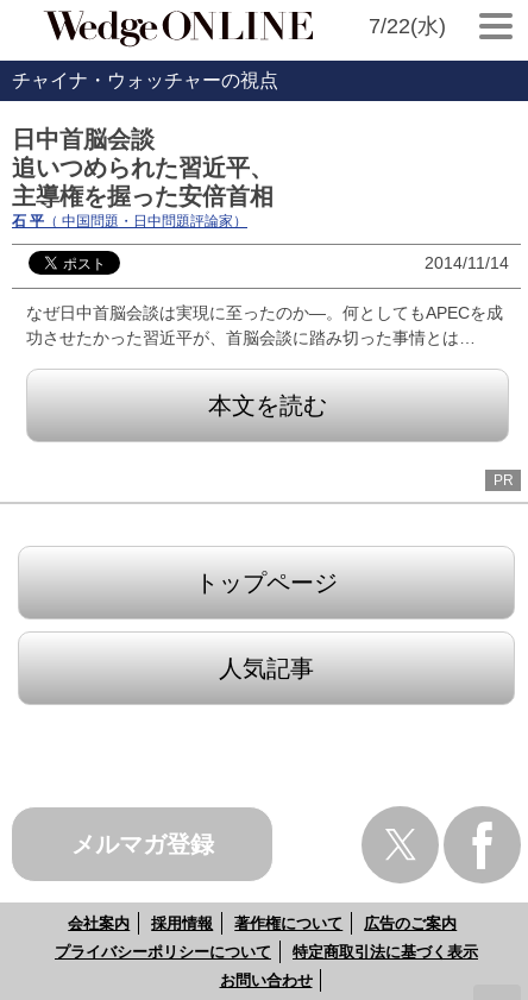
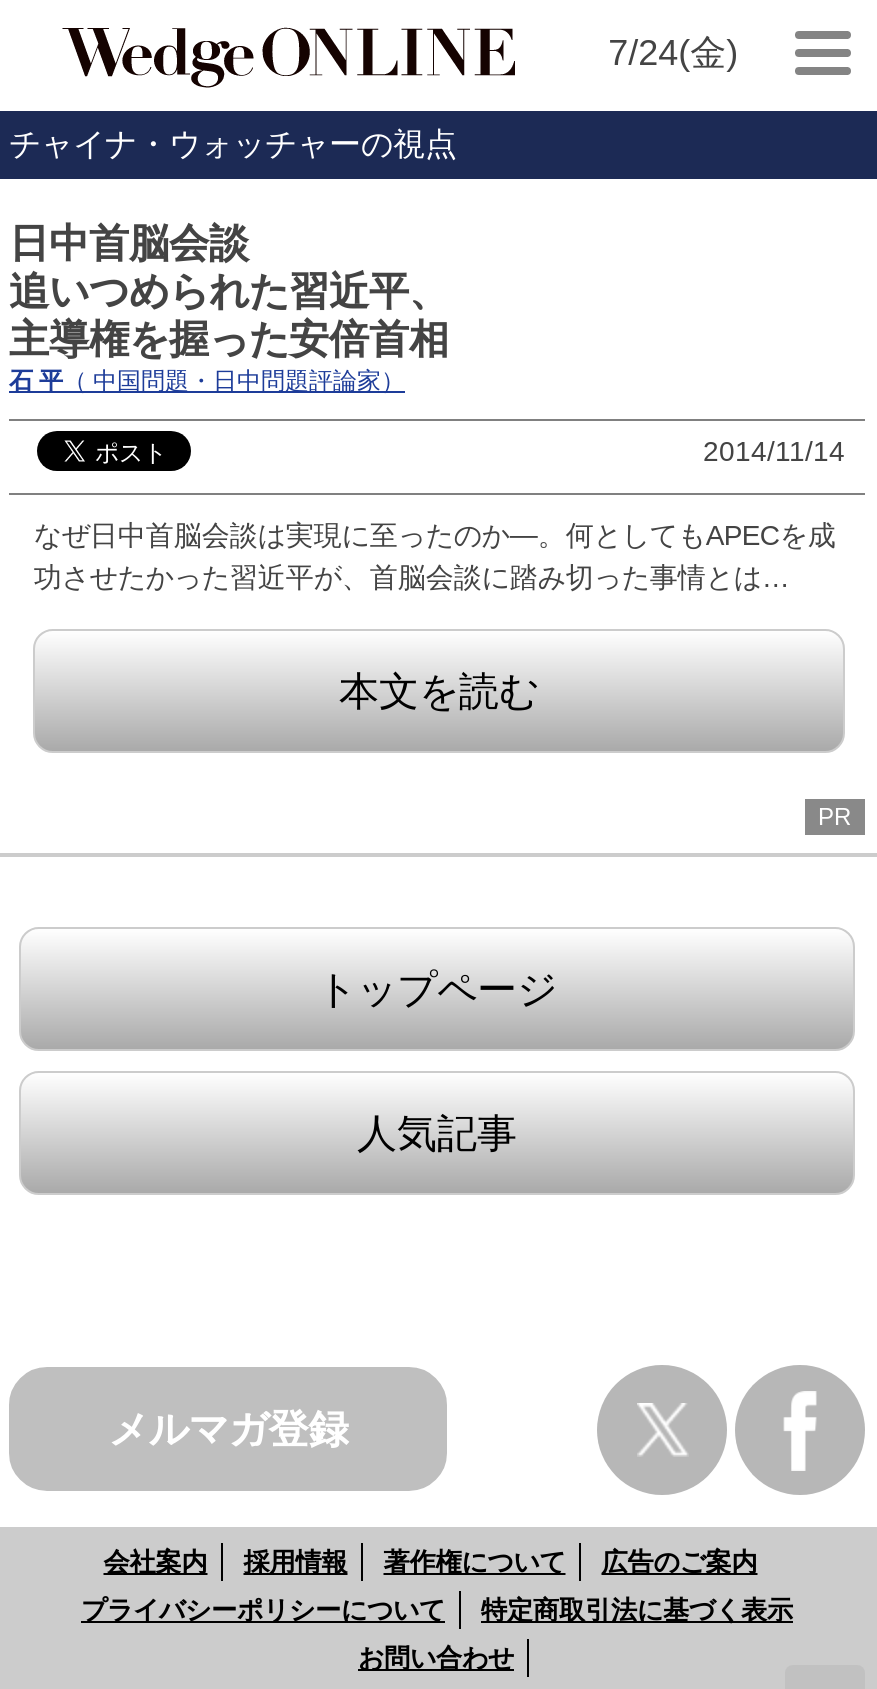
- 7/22(水)
+ 7/24(金)
